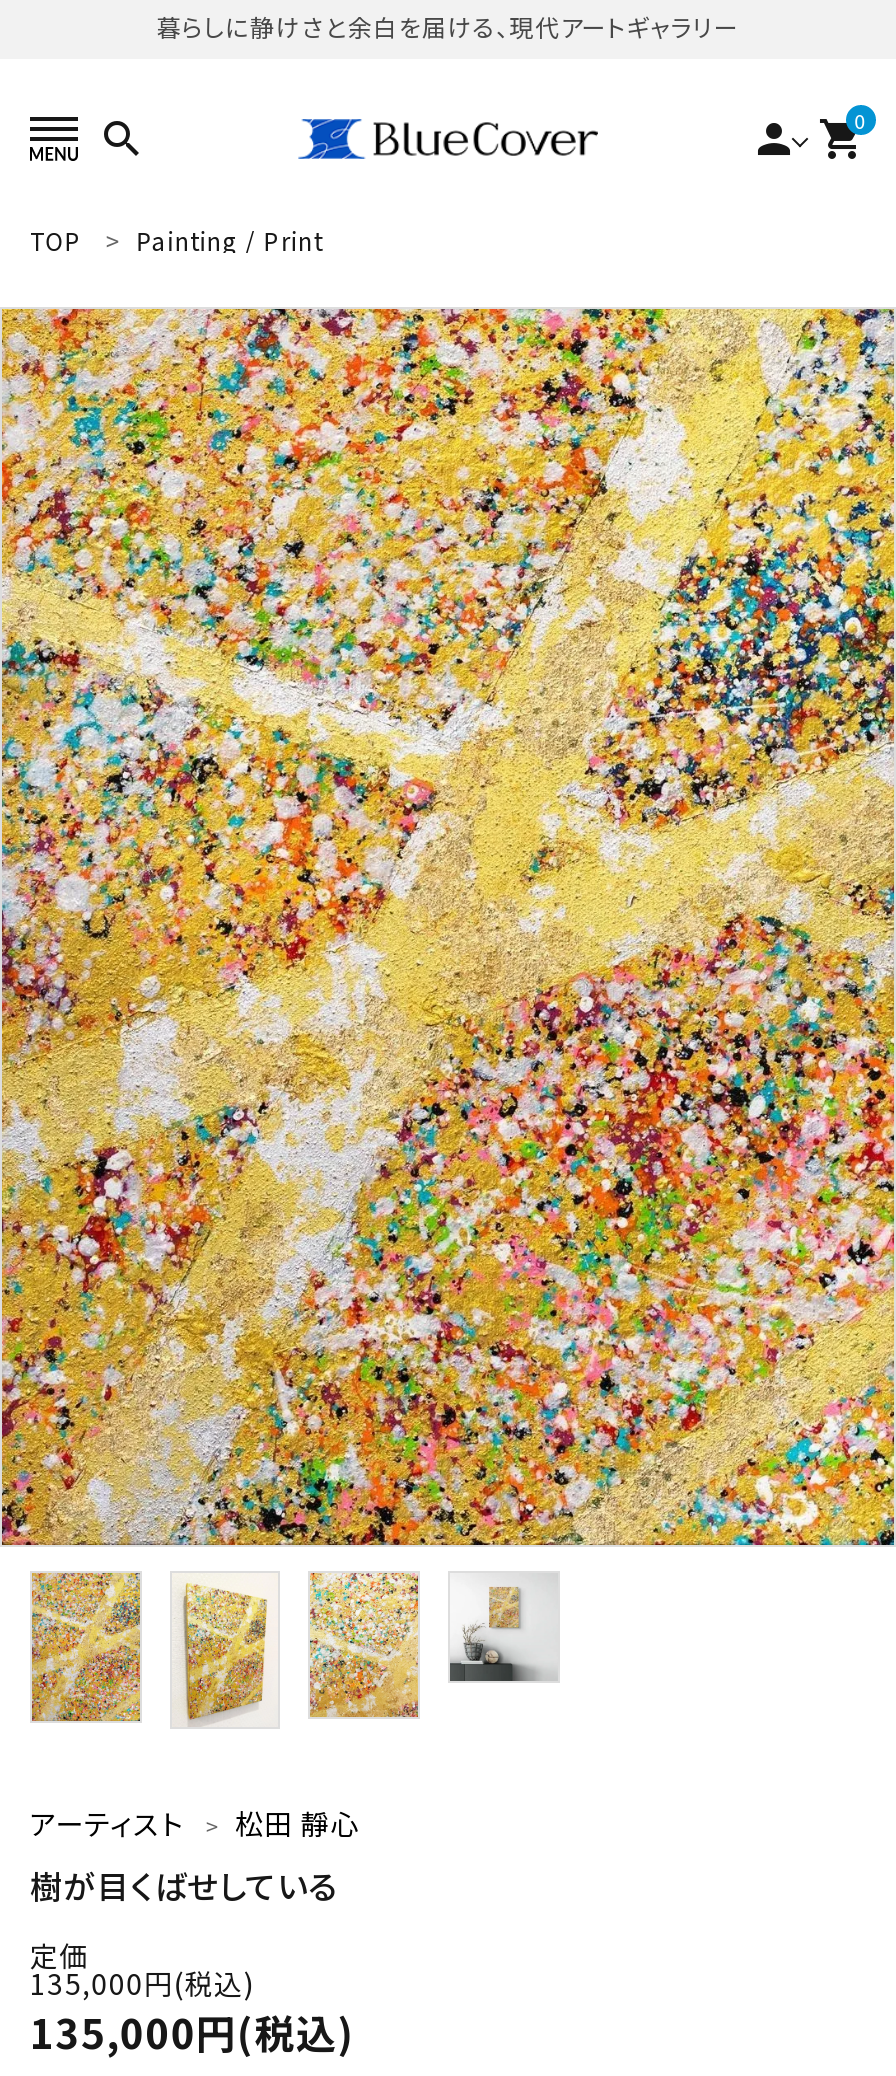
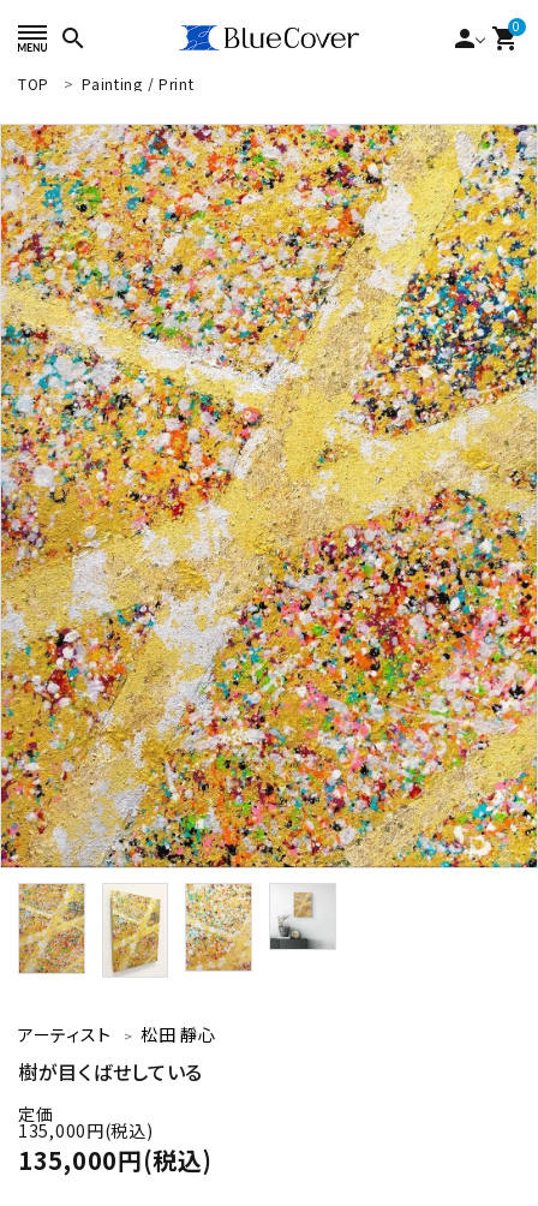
- 暮らしに静けさと余白を届ける、現代アートギャラリー
